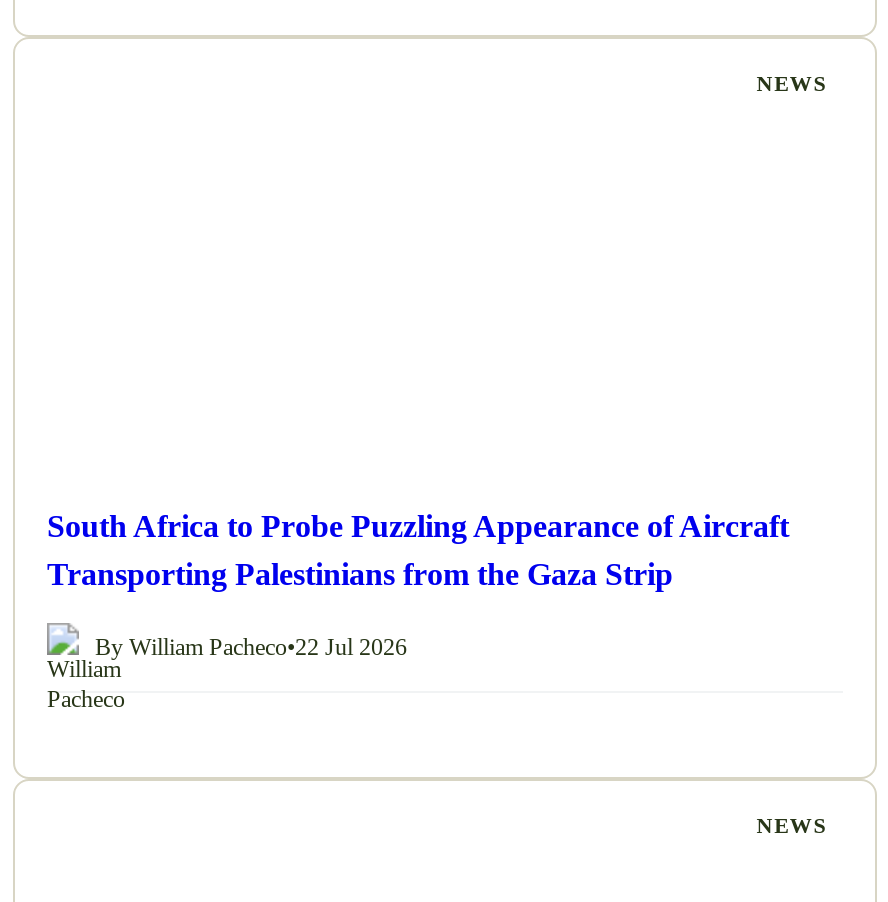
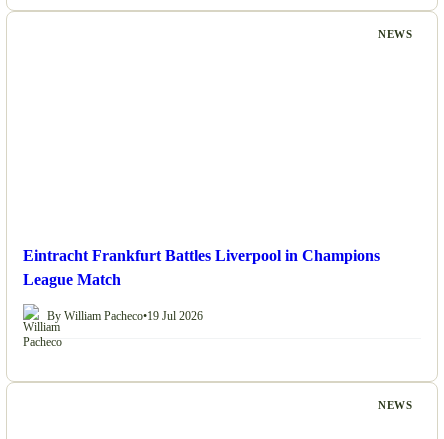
- South Africa to Probe Puzzling Appearance of Aircraft
- Transporting Palestinians from the Gaza Strip
+ Eintracht Frankfurt Battles Liverpool in Champions
+ League Match

- By William Pacheco•22 Jul 2026
+ By William Pacheco•19 Jul 2026
